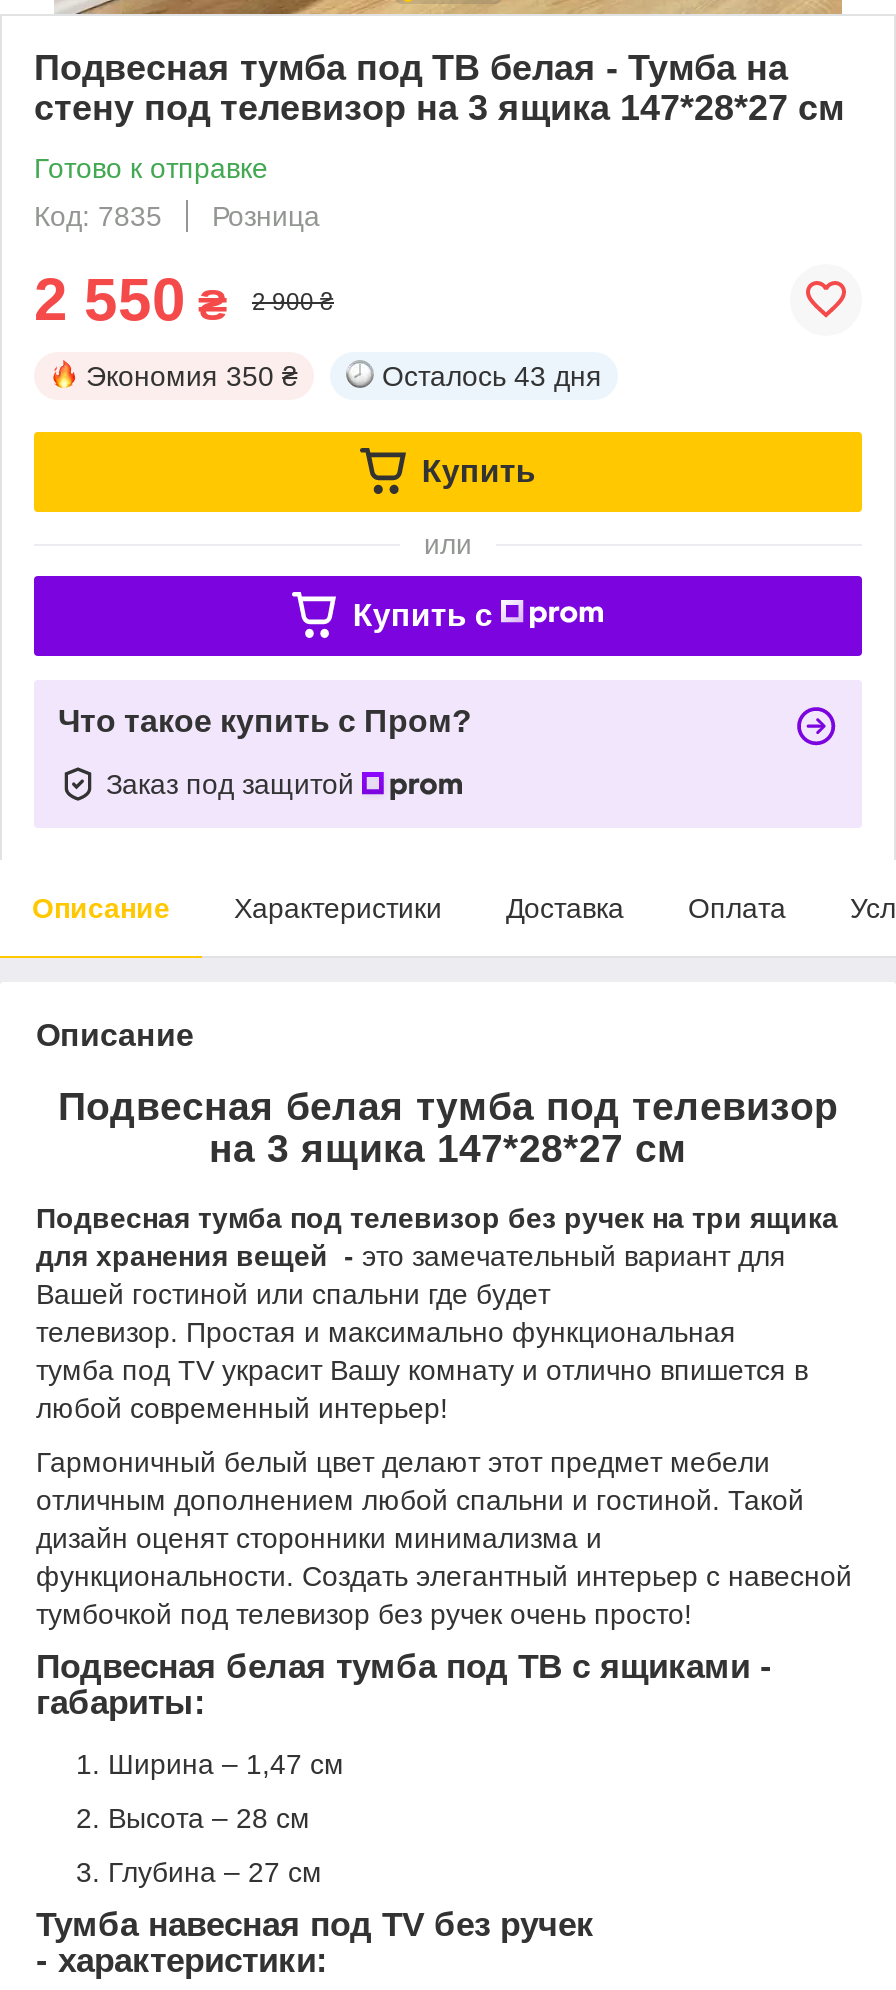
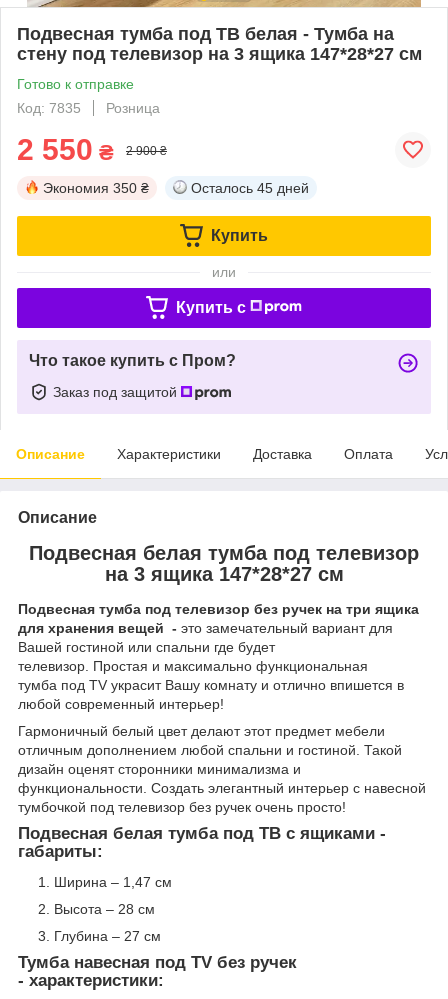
- Осталось 43 дня
+ Осталось 45 дней
